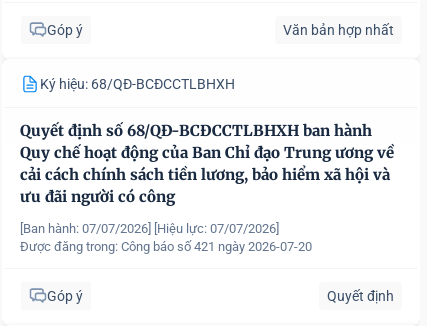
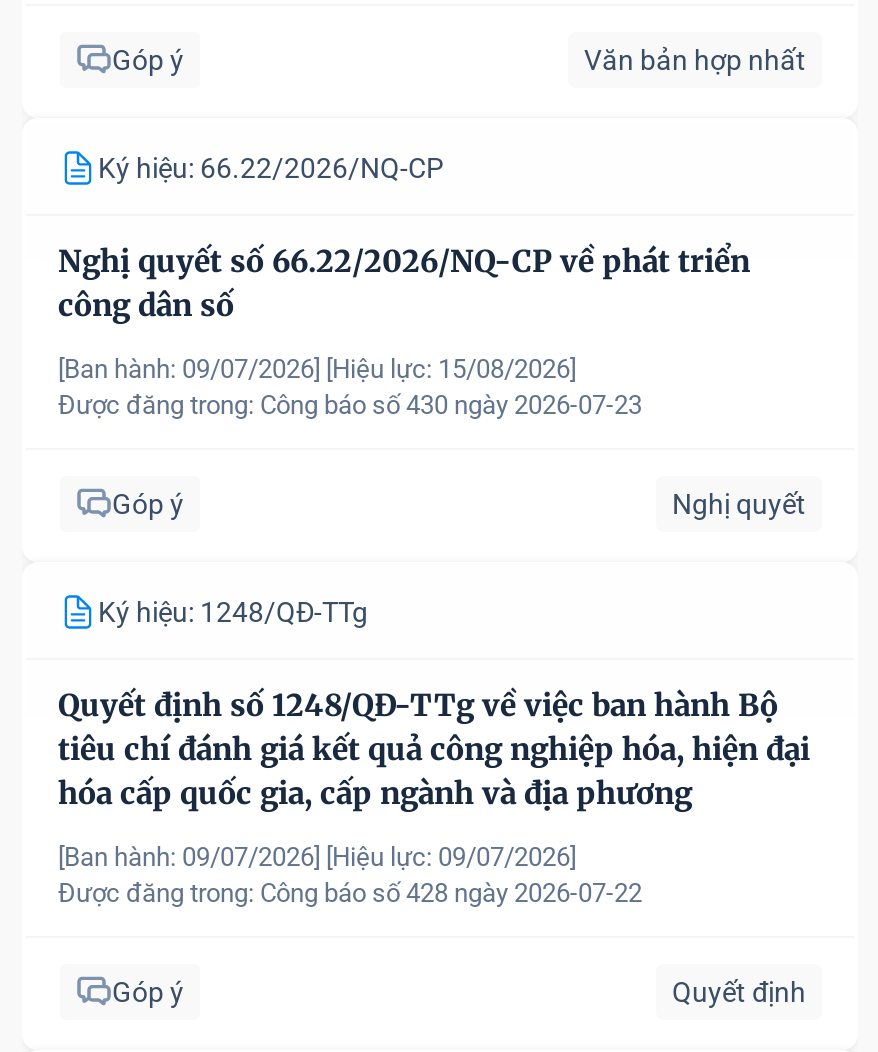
- Ký hiệu: 68/QĐ-BCĐCCTLBHXH
- Quyết định số 68/QĐ-BCĐCCTLBHXH ban hành
- Quy chế hoạt động của Ban Chỉ đạo Trung ương về
- cải cách chính sách tiền lương, bảo hiểm xã hội và
- ưu đãi người có công
- [Ban hành: 07/07/2026] [Hiệu lực: 07/07/2026]
- Được đăng trong: Công báo số 421 ngày 2026-07-20
+ Ký hiệu: 66.22/2026/NQ-CP
+ Nghị quyết số 66.22/2026/NQ-CP về phát triển
+ công dân số
+ [Ban hành: 09/07/2026] [Hiệu lực: 15/08/2026]
+ Được đăng trong: Công báo số 430 ngày 2026-07-23
+ Góp ý
+ Nghị quyết
+ Ký hiệu: 1248/QĐ-TTg
+ Quyết định số 1248/QĐ-TTg về việc ban hành Bộ
+ tiêu chí đánh giá kết quả công nghiệp hóa, hiện đại
+ hóa cấp quốc gia, cấp ngành và địa phương
+ [Ban hành: 09/07/2026] [Hiệu lực: 09/07/2026]
+ Được đăng trong: Công báo số 428 ngày 2026-07-22
